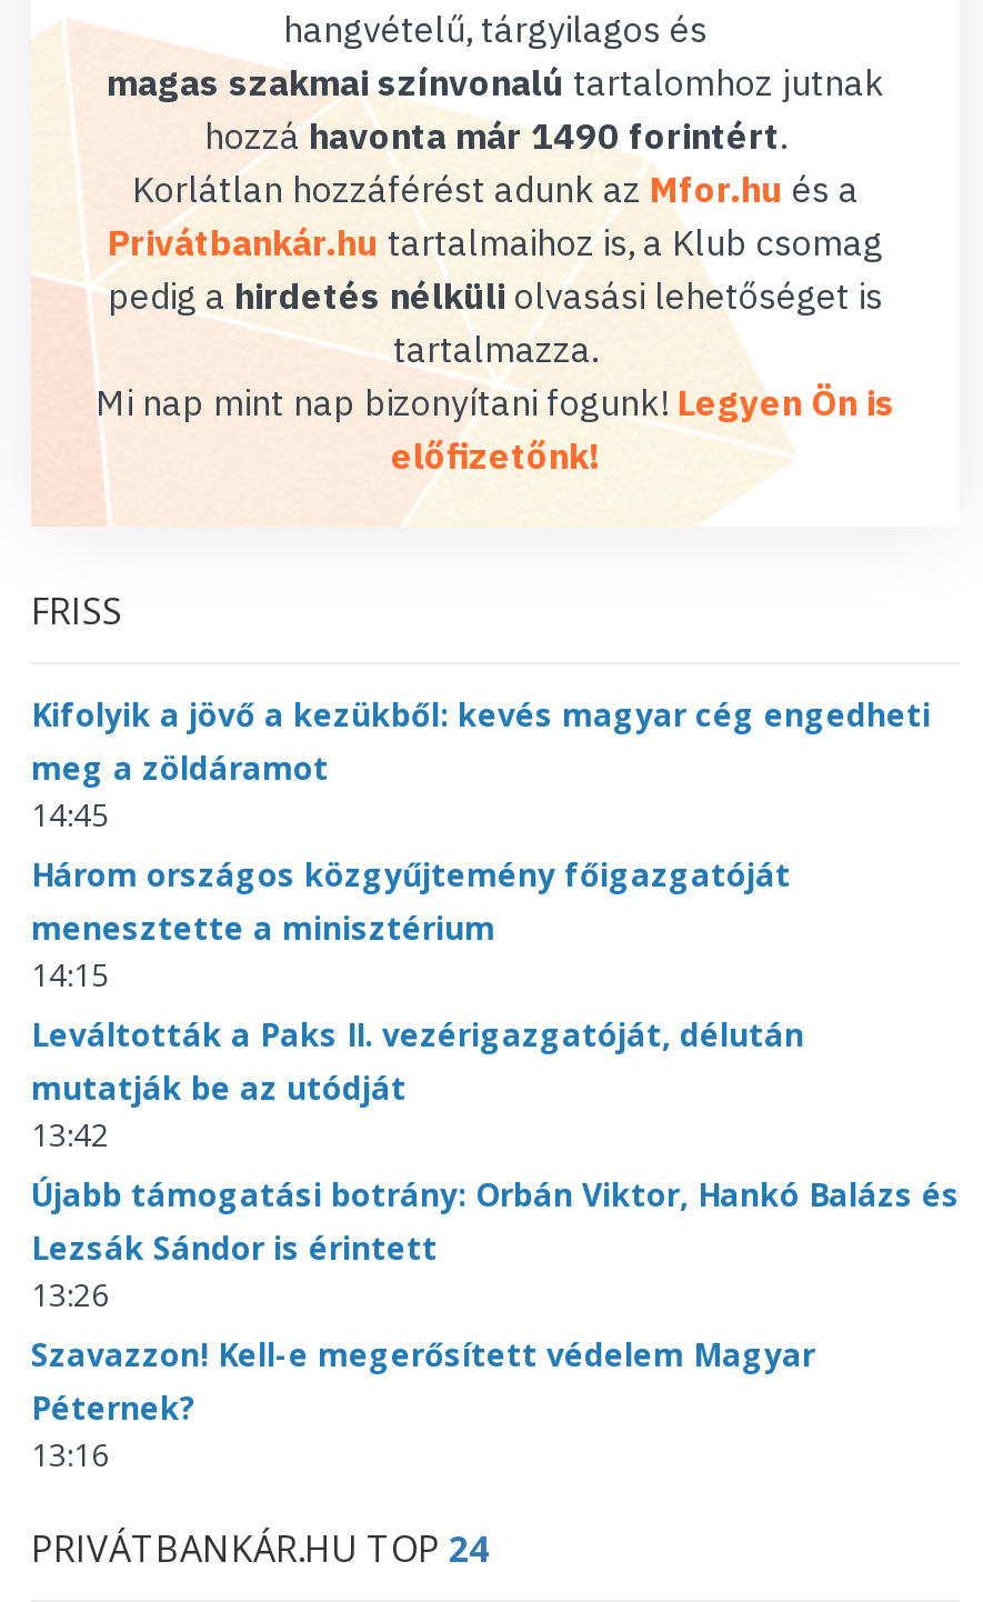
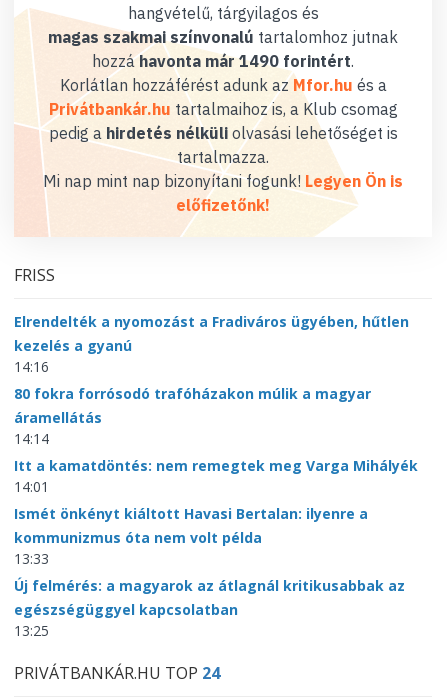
- Kifolyik a jövő a kezükből: kevés magyar cég engedheti
- meg a zöldáramot
- 14:45
- Három országos közgyűjtemény főigazgatóját
- menesztette a minisztérium
- 14:15
- Leváltották a Paks II. vezérigazgatóját, délután
- mutatják be az utódját
- 13:42
- Újabb támogatási botrány: Orbán Viktor, Hankó Balázs és
- Lezsák Sándor is érintett
- 13:26
- Szavazzon! Kell-e megerősített védelem Magyar
- Péternek?
- 13:16
+ Elrendelték a nyomozást a Fradiváros ügyében, hűtlen
+ kezelés a gyanú
+ 14:16
+ 80 fokra forrósodó trafóházakon múlik a magyar
+ áramellátás
+ 14:14
+ Itt a kamatdöntés: nem remegtek meg Varga Mihályék
+ 14:01
+ Ismét önkényt kiáltott Havasi Bertalan: ilyenre a
+ kommunizmus óta nem volt példa
+ 13:33
+ Új felmérés: a magyarok az átlagnál kritikusabbak az
+ egészségüggyel kapcsolatban
+ 13:25
